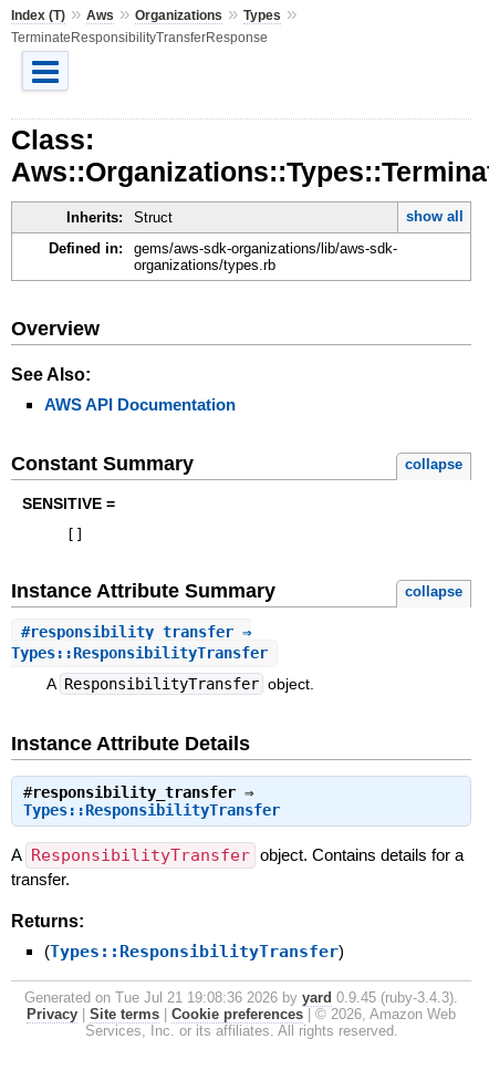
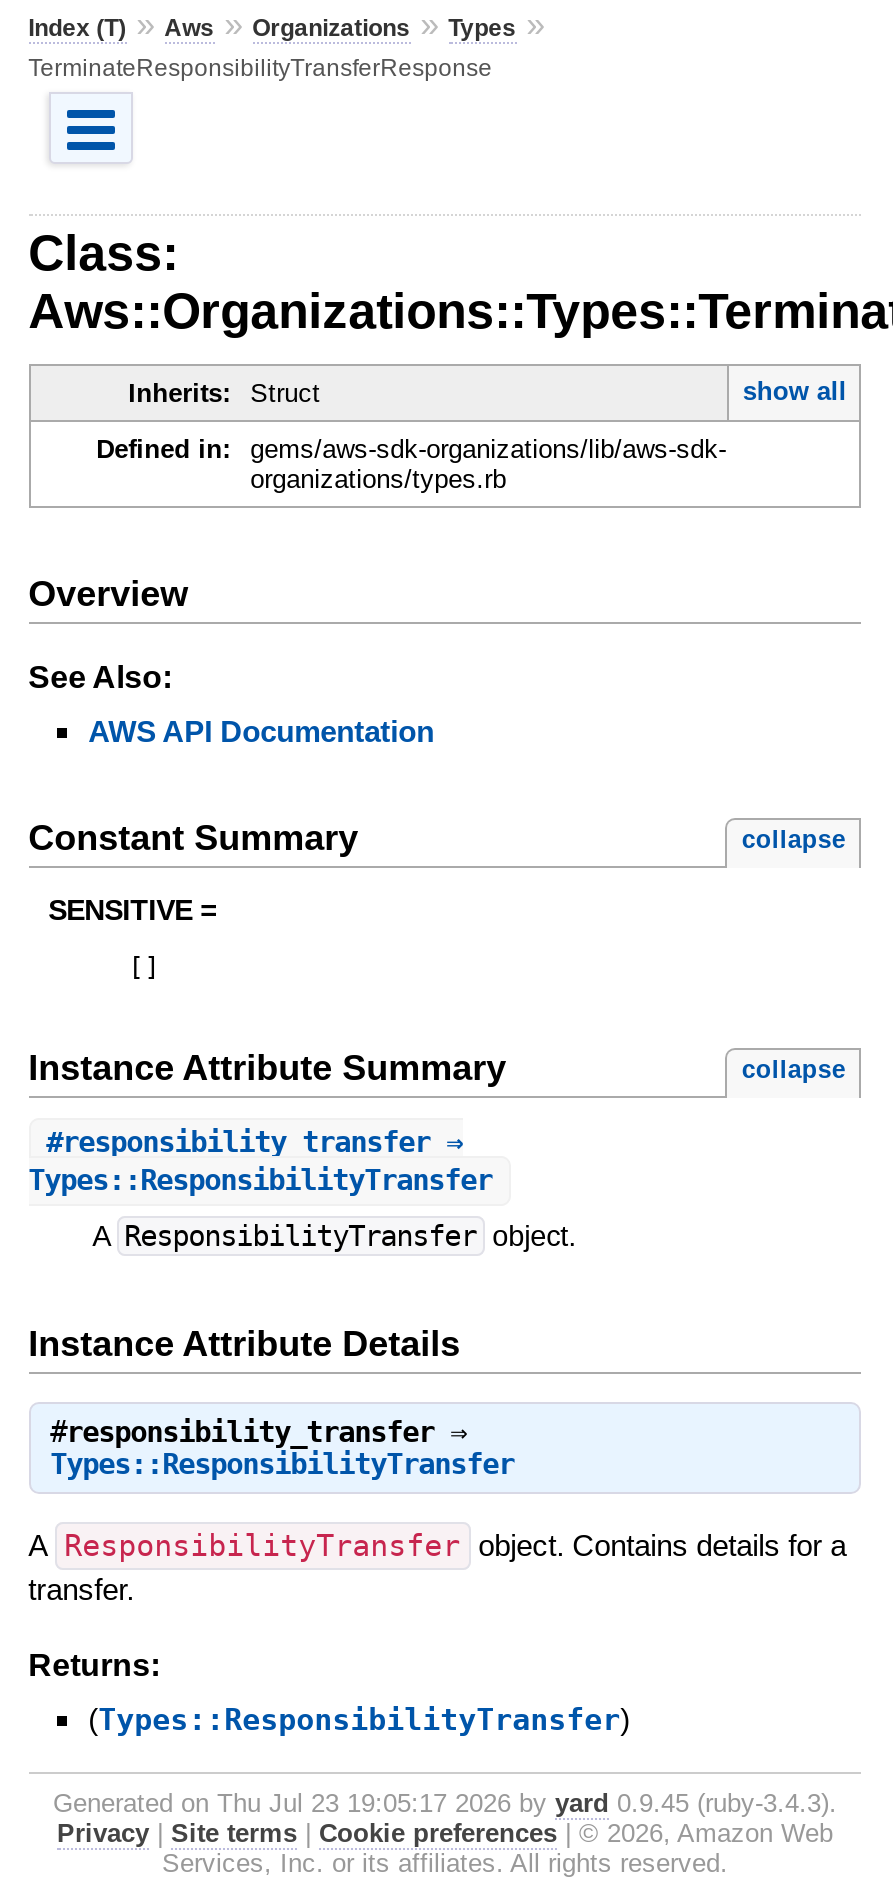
- Generated on Tue Jul 21 19:08:36 2026 by yard 0.9.45 (ruby-3.4.3).
+ Generated on Thu Jul 23 19:05:17 2026 by yard 0.9.45 (ruby-3.4.3).
